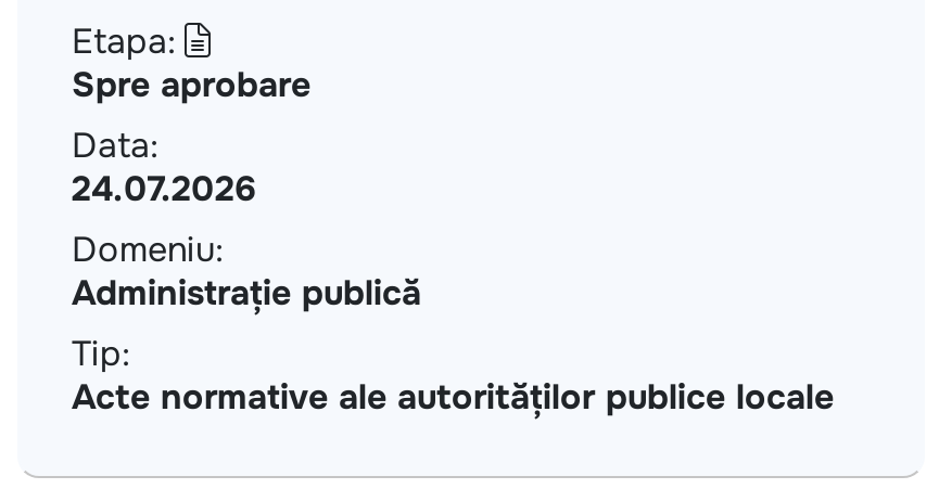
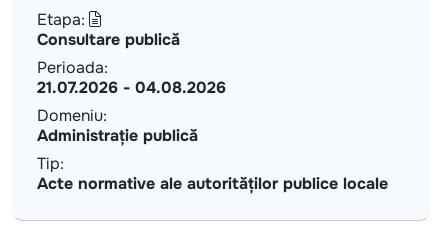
- Spre aprobare
- Data:
- 24.07.2026
+ Consultare publică
+ Perioada:
+ 21.07.2026 - 04.08.2026
